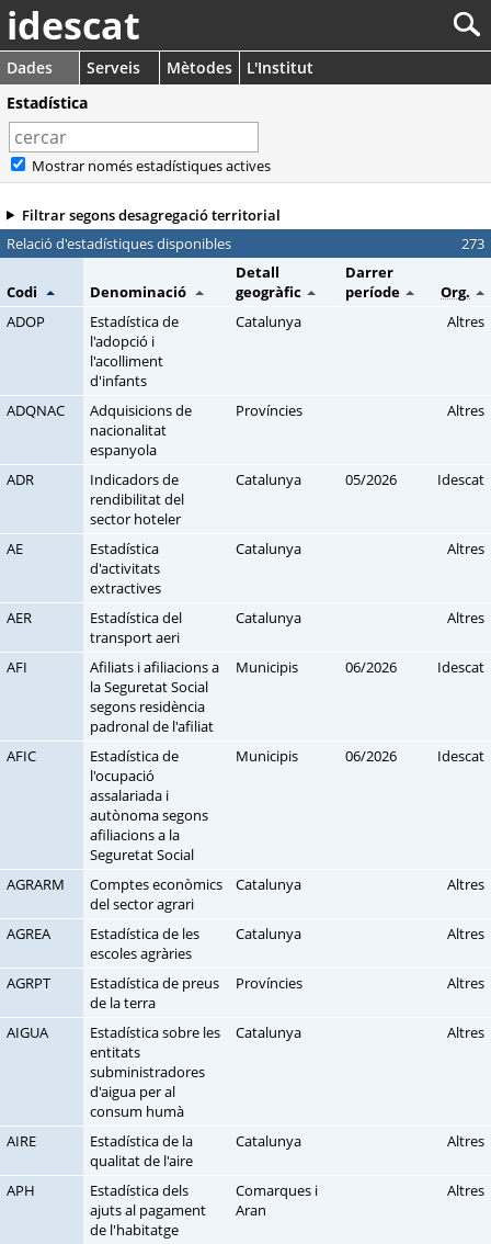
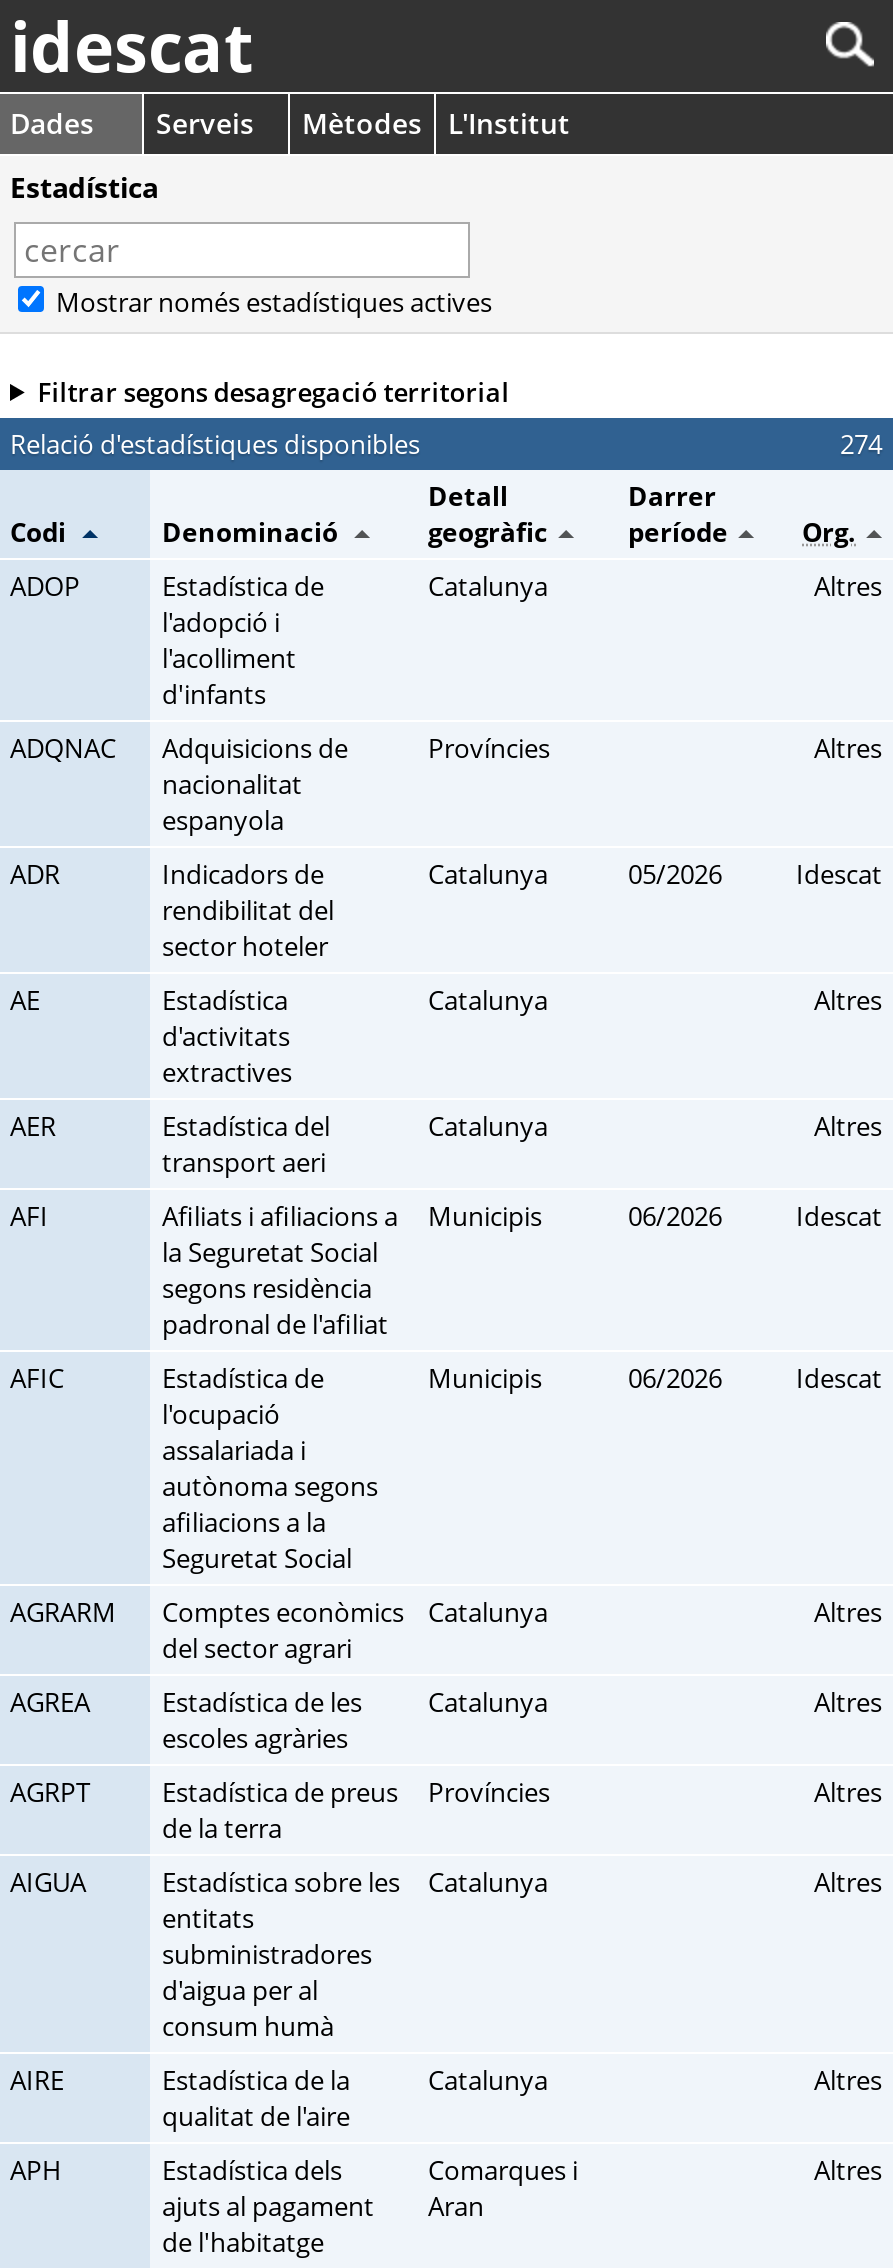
- 273
+ 274
